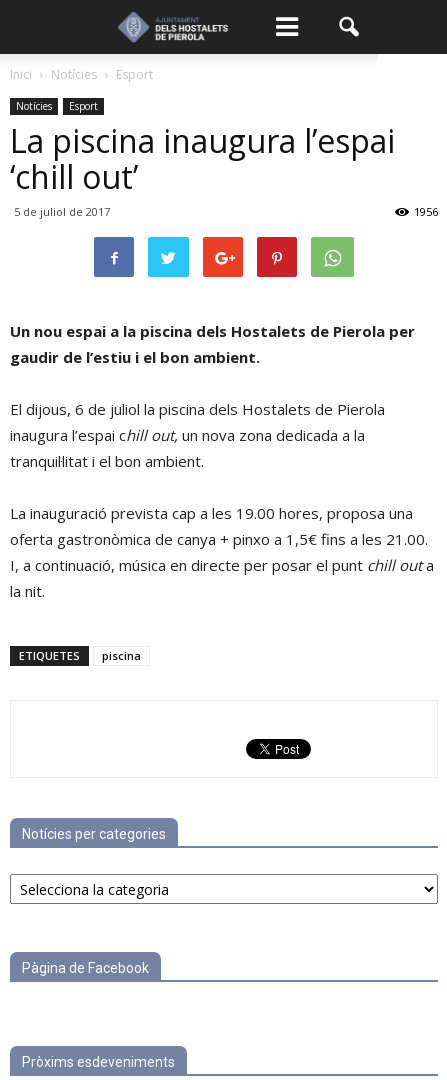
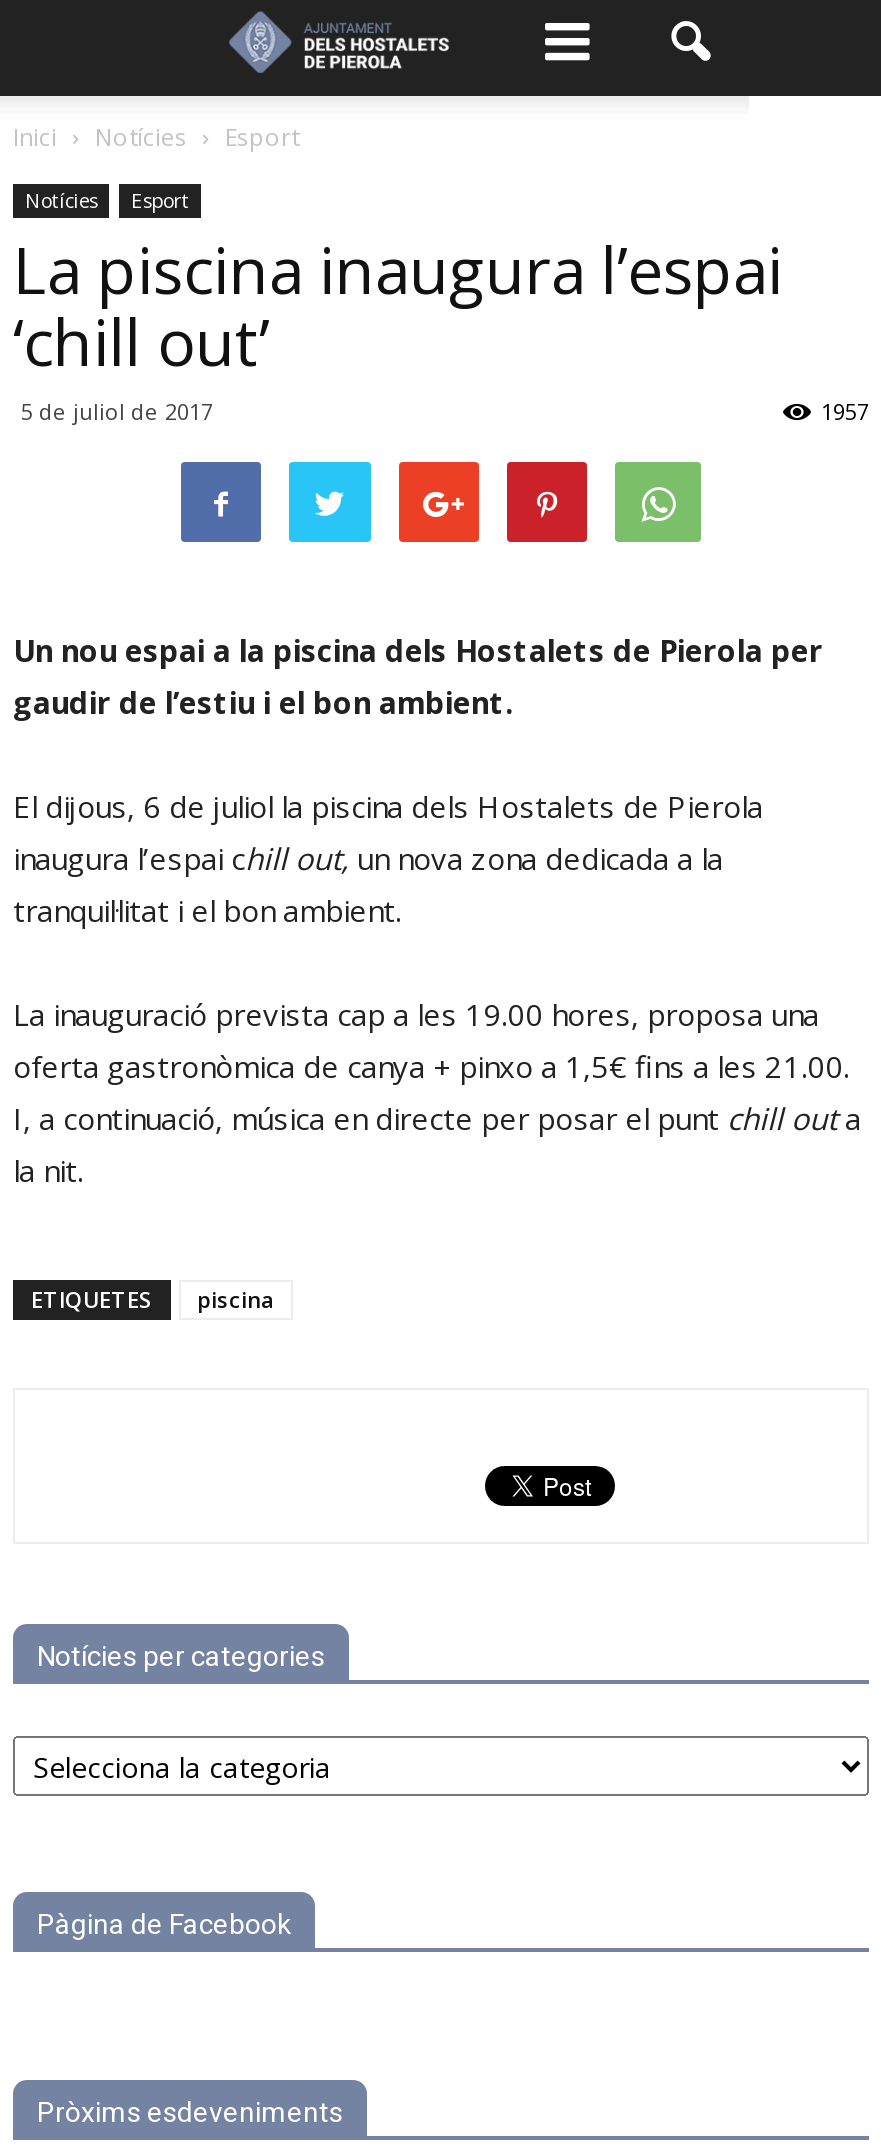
- 1956
+ 1957
